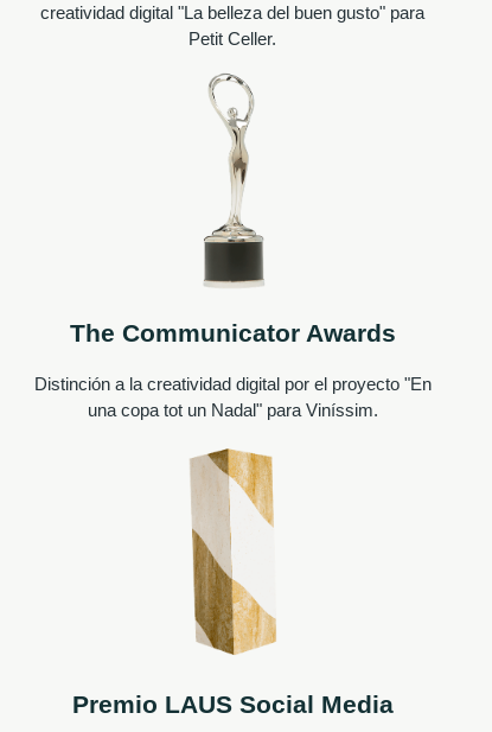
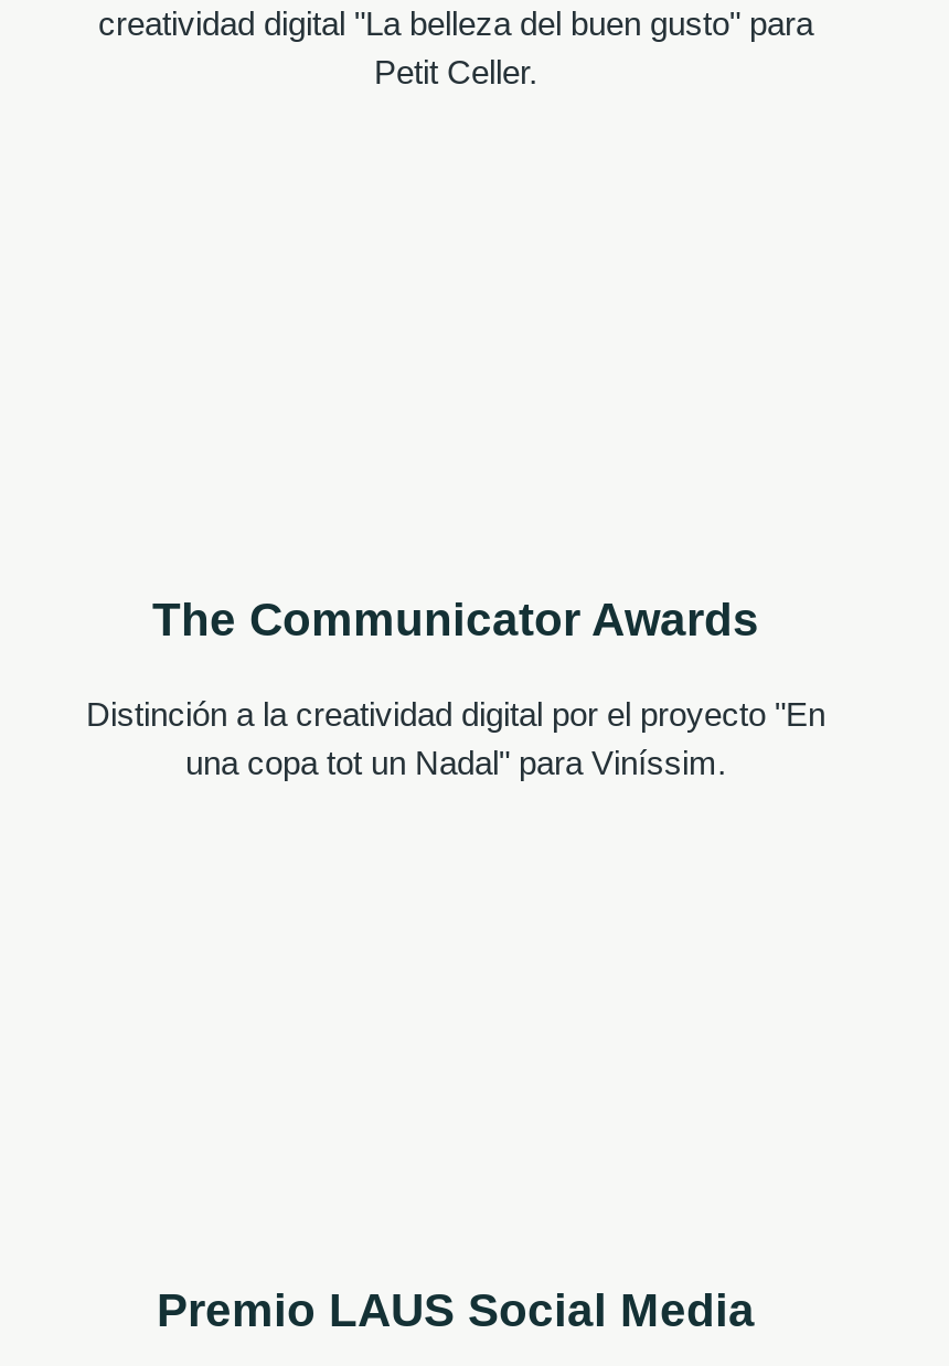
- [image]

- [image]
